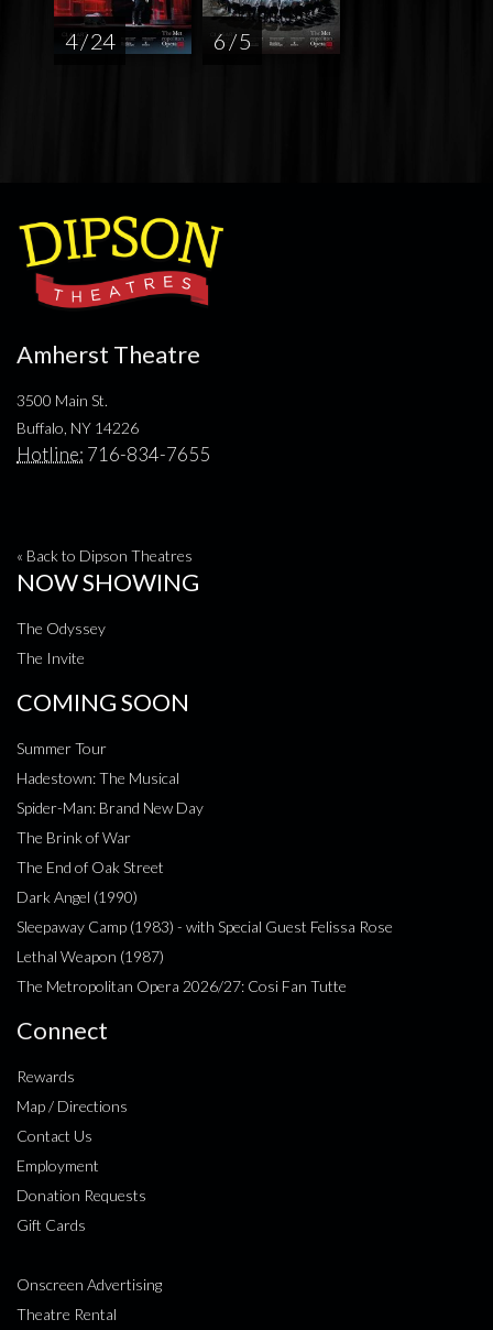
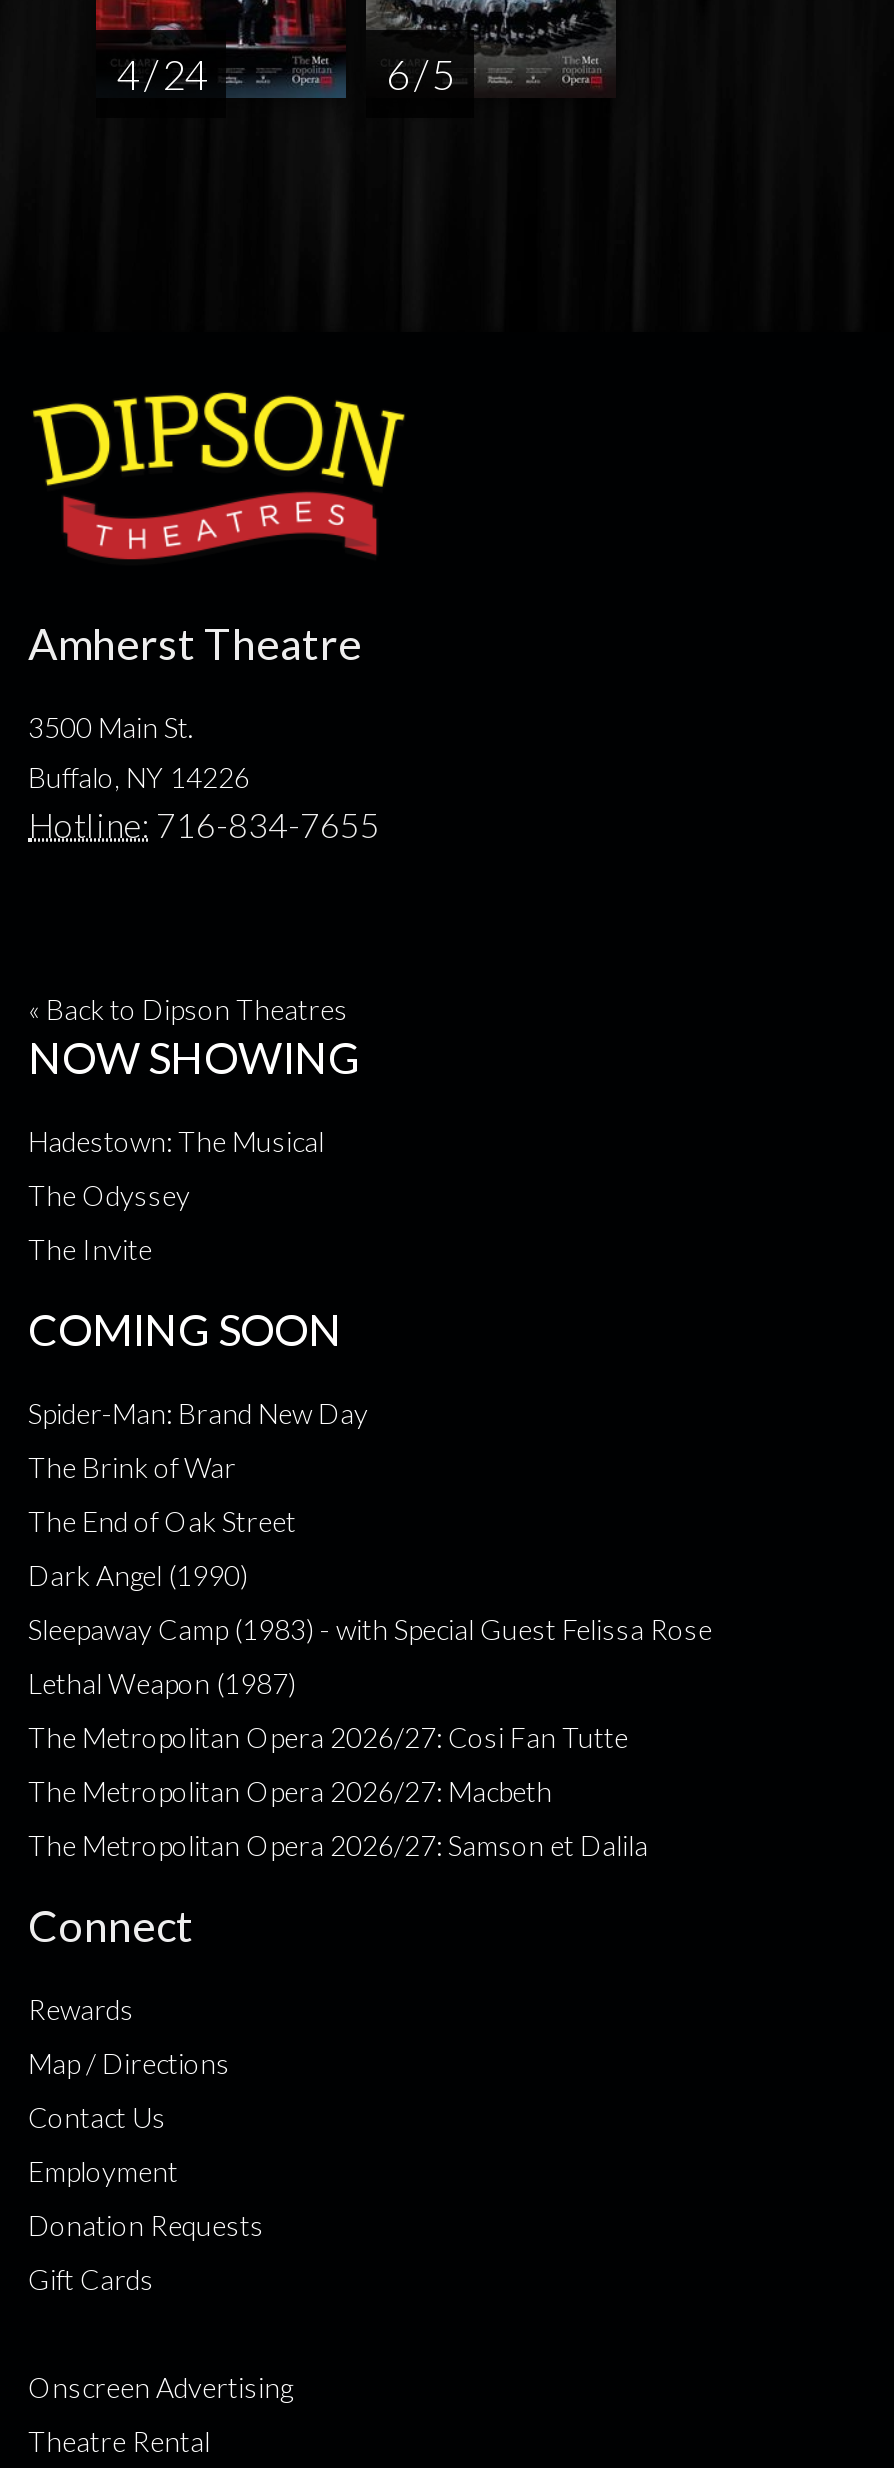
- Summer Tour

moved up: Hadestown: The Musical

moved up: Spider-Man: Brand New Day | The Brink of War | The End of Oak Street | Dark Angel (1990) | Sleepaway Camp (1983) - with Special Guest Felissa Rose | Lethal Weapon (1987) | The Metropolitan Opera 2026/27: Cosi Fan Tutte

+ The Metropolitan Opera 2026/27: Macbeth
+ The Metropolitan Opera 2026/27: Samson et Dalila
